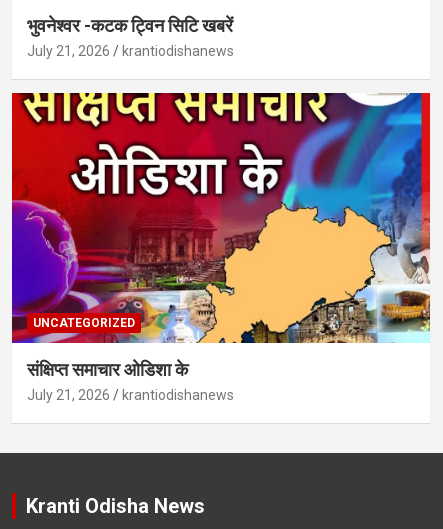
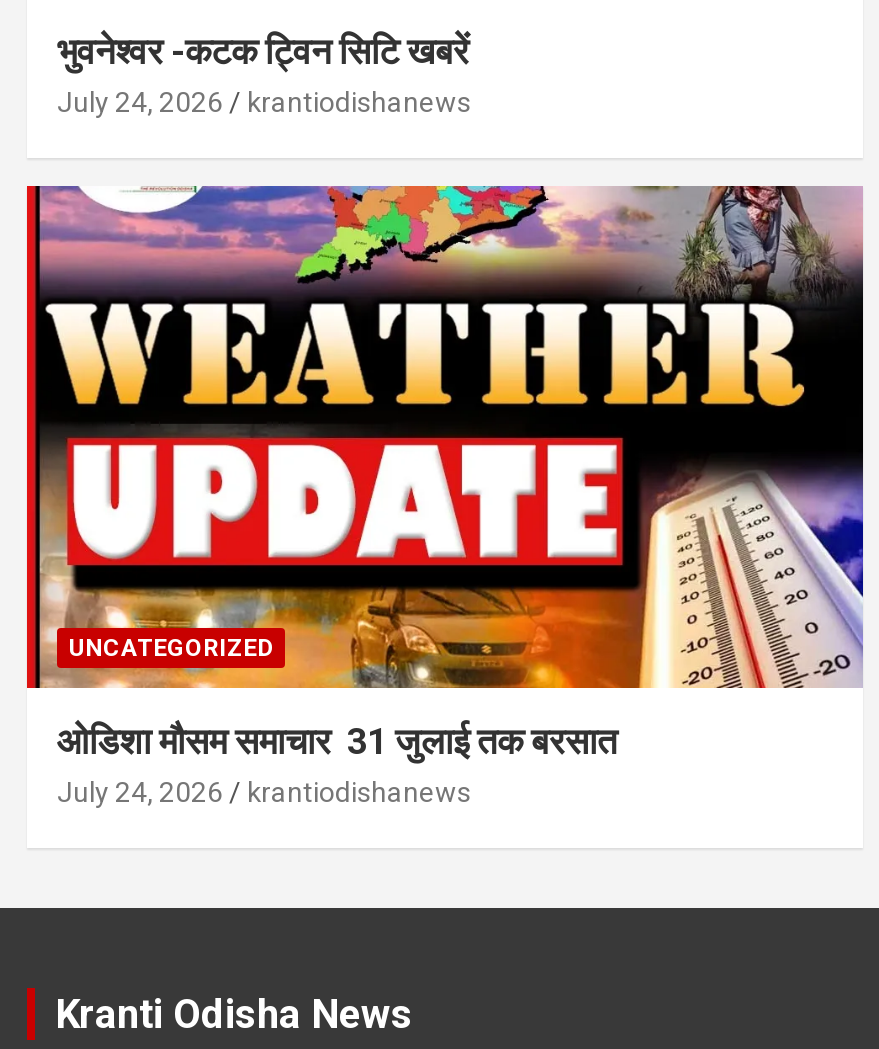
- July 21, 2026 krantiodishanews
+ July 24, 2026 krantiodishanews

- [image]
- संक्षिप्त समाचार ओडिशा के
- July 21, 2026
+ [image]
+ ओडिशा मौसम समाचार 31 जुलाई तक बरसात
+ July 24, 2026
